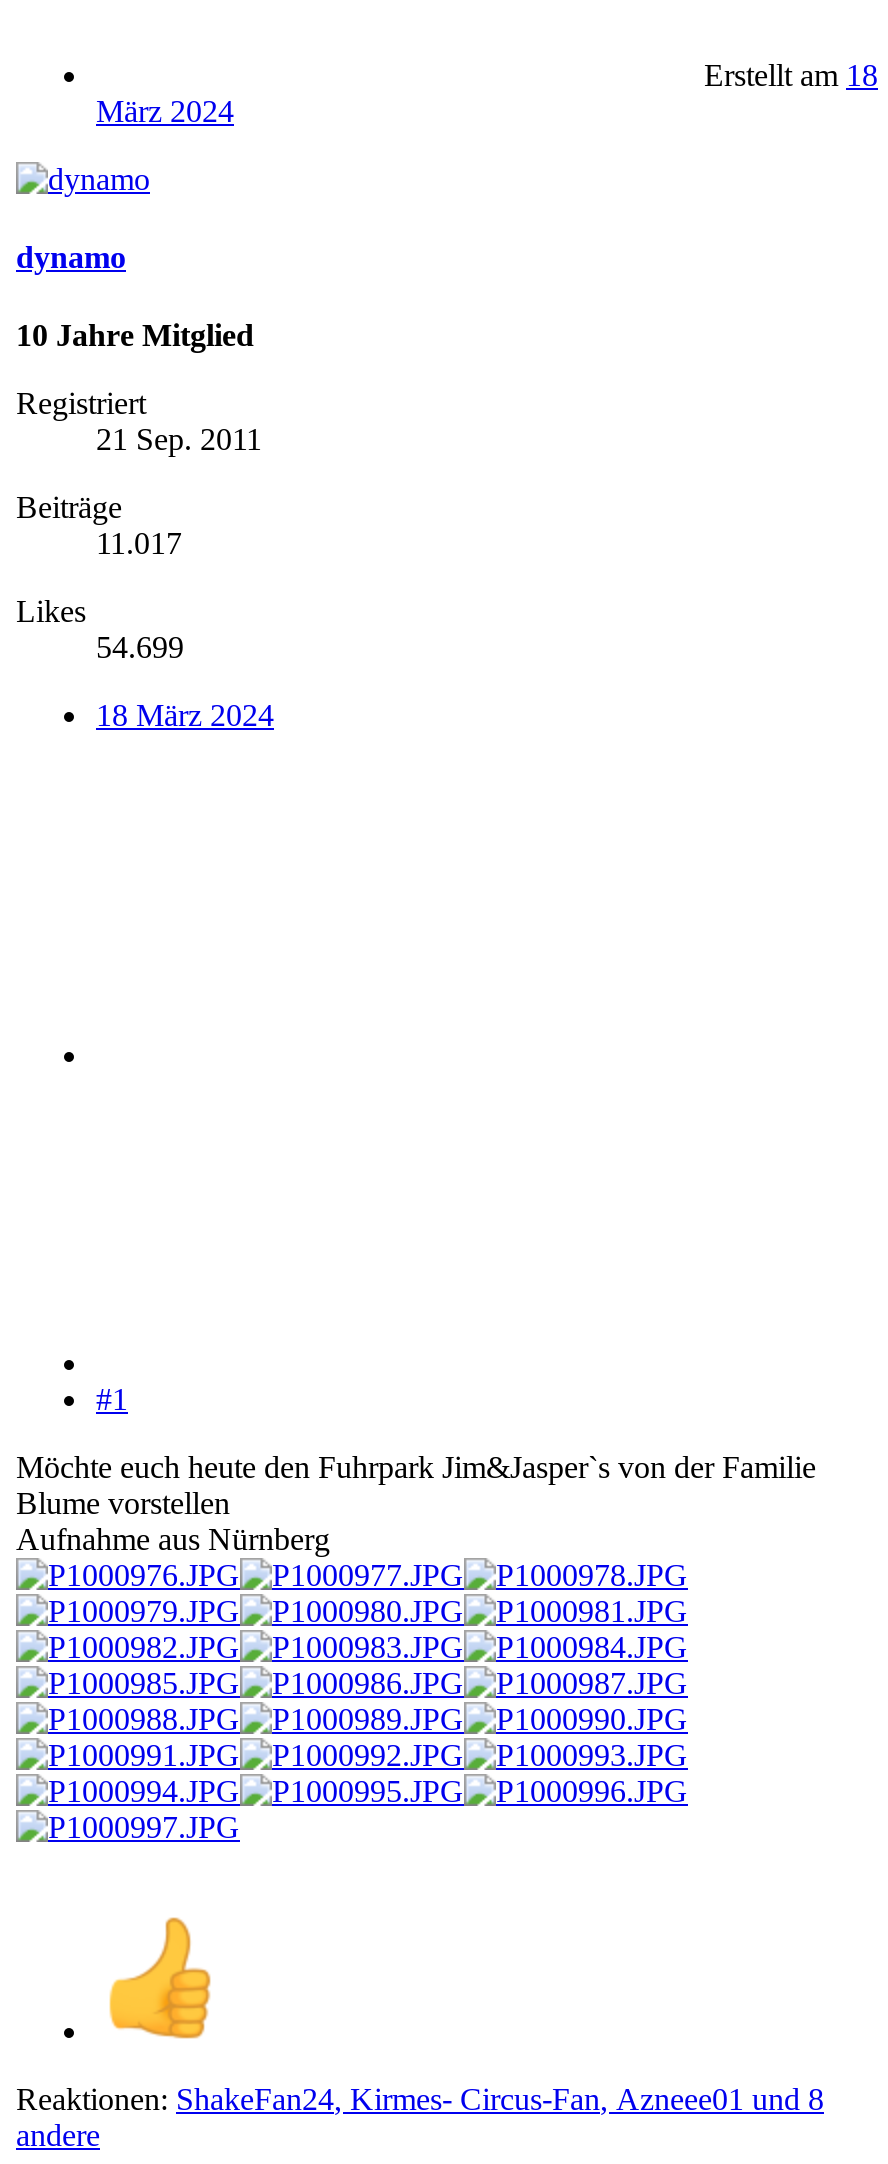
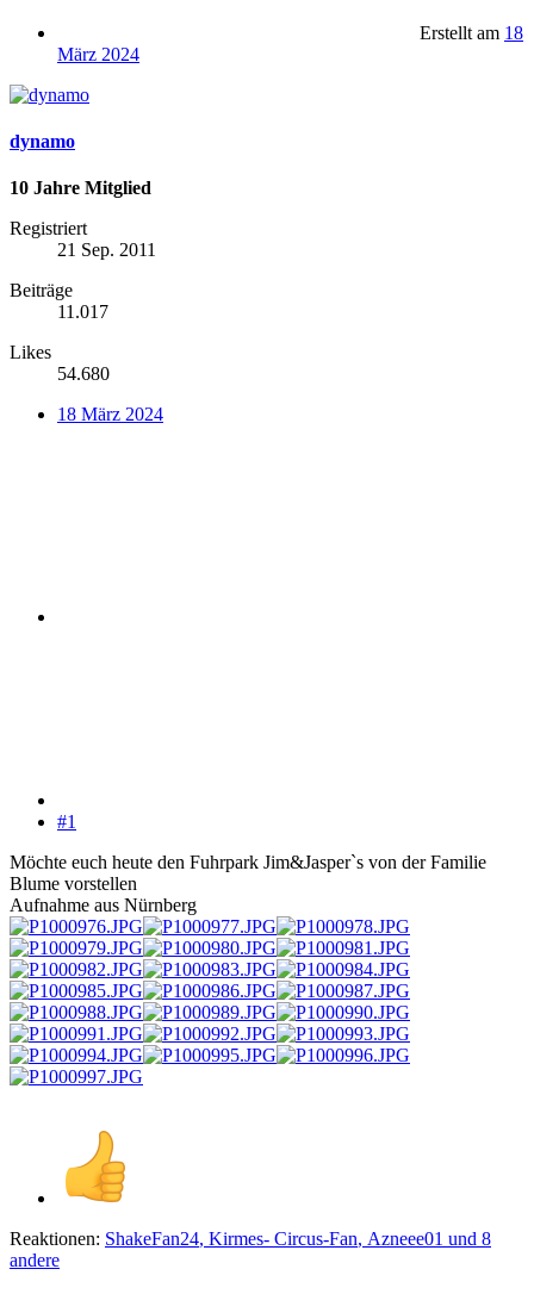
- 54.699
+ 54.680
